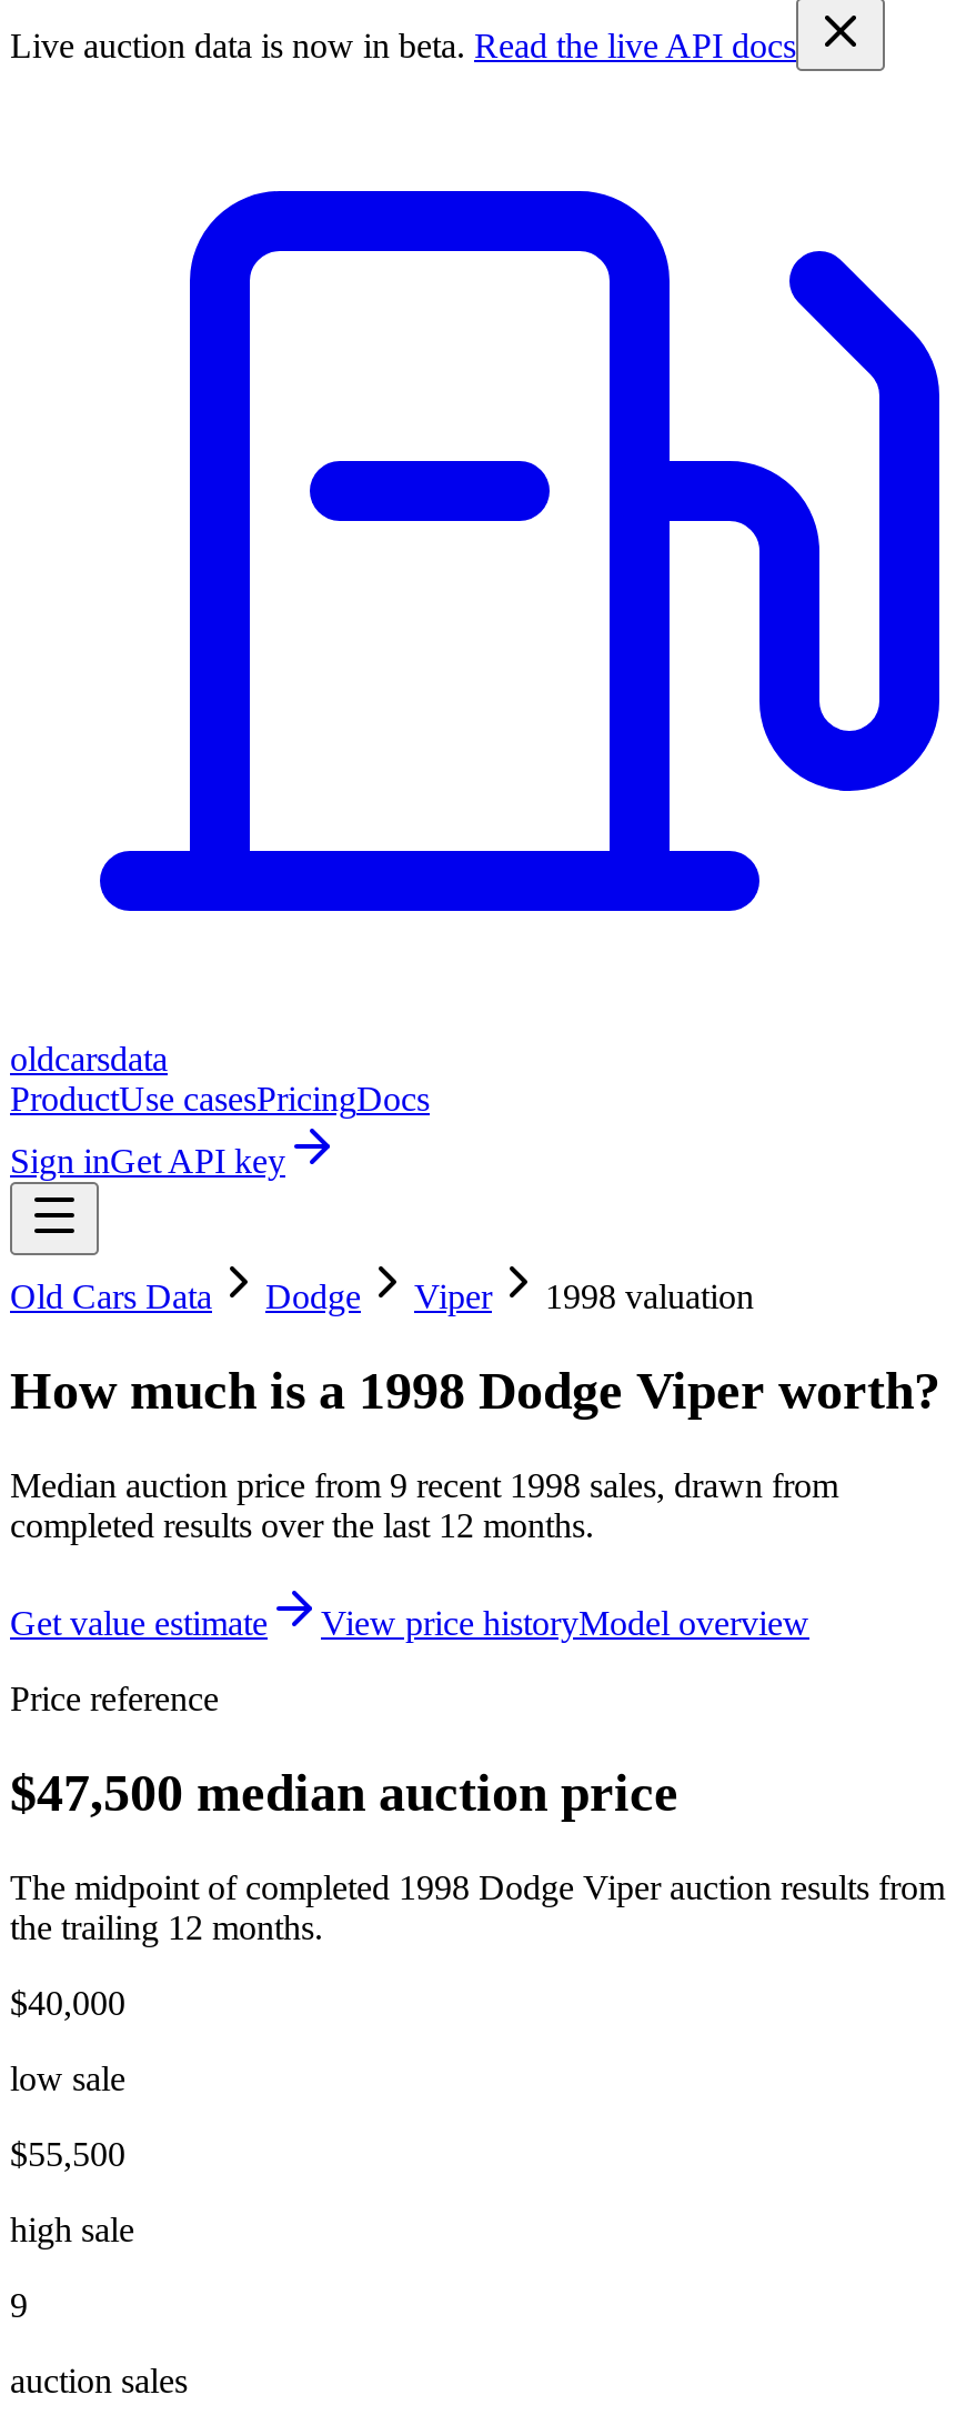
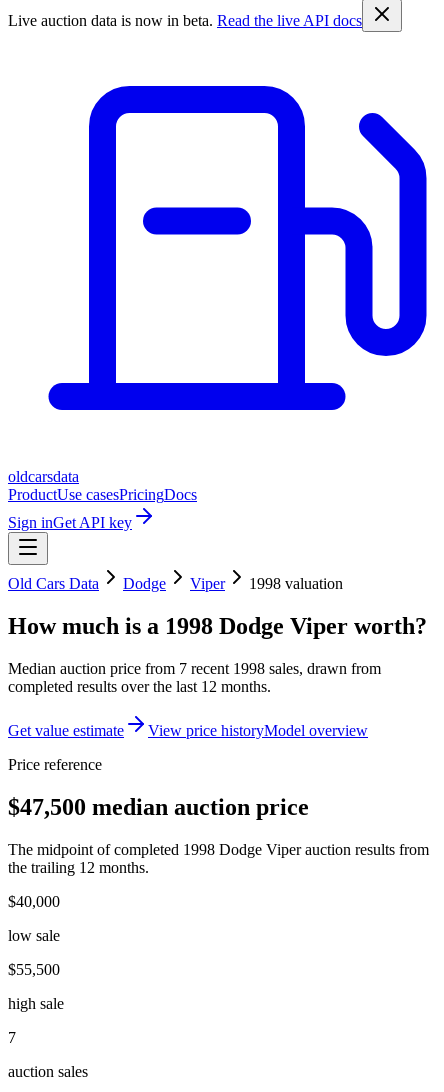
- Median auction price from 9 recent 1998 sales, drawn from
+ Median auction price from 7 recent 1998 sales, drawn from

- 9
+ 7
